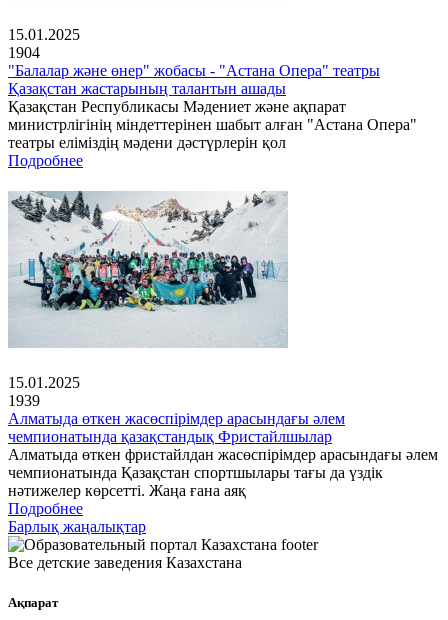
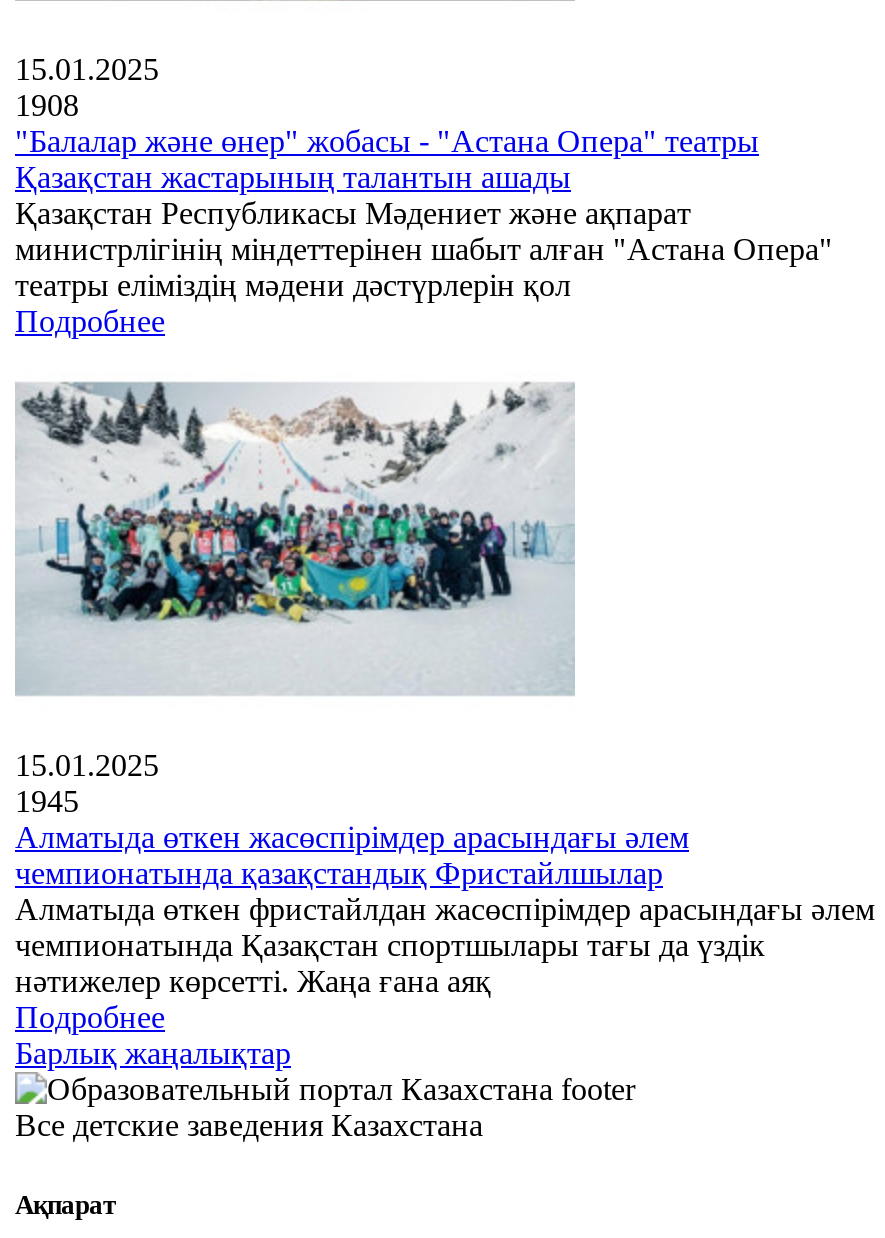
- 1904
+ 1908

- 1939
+ 1945
